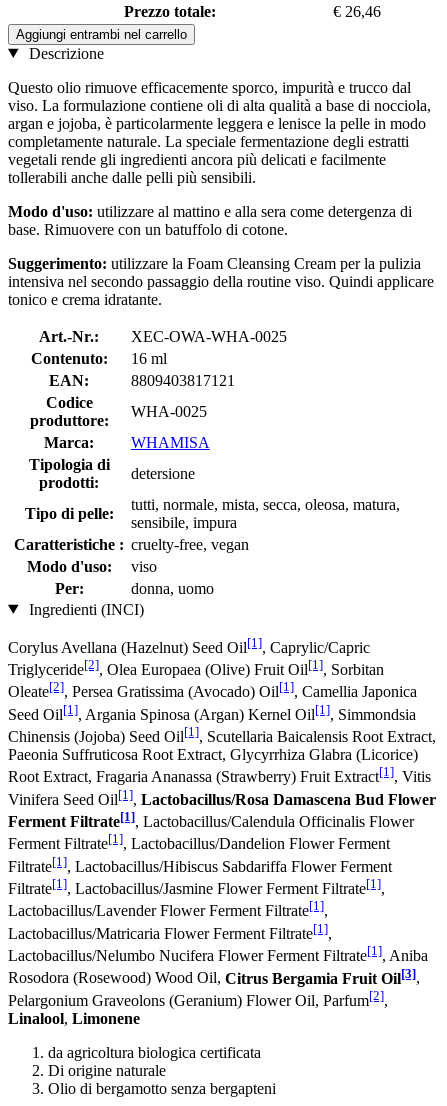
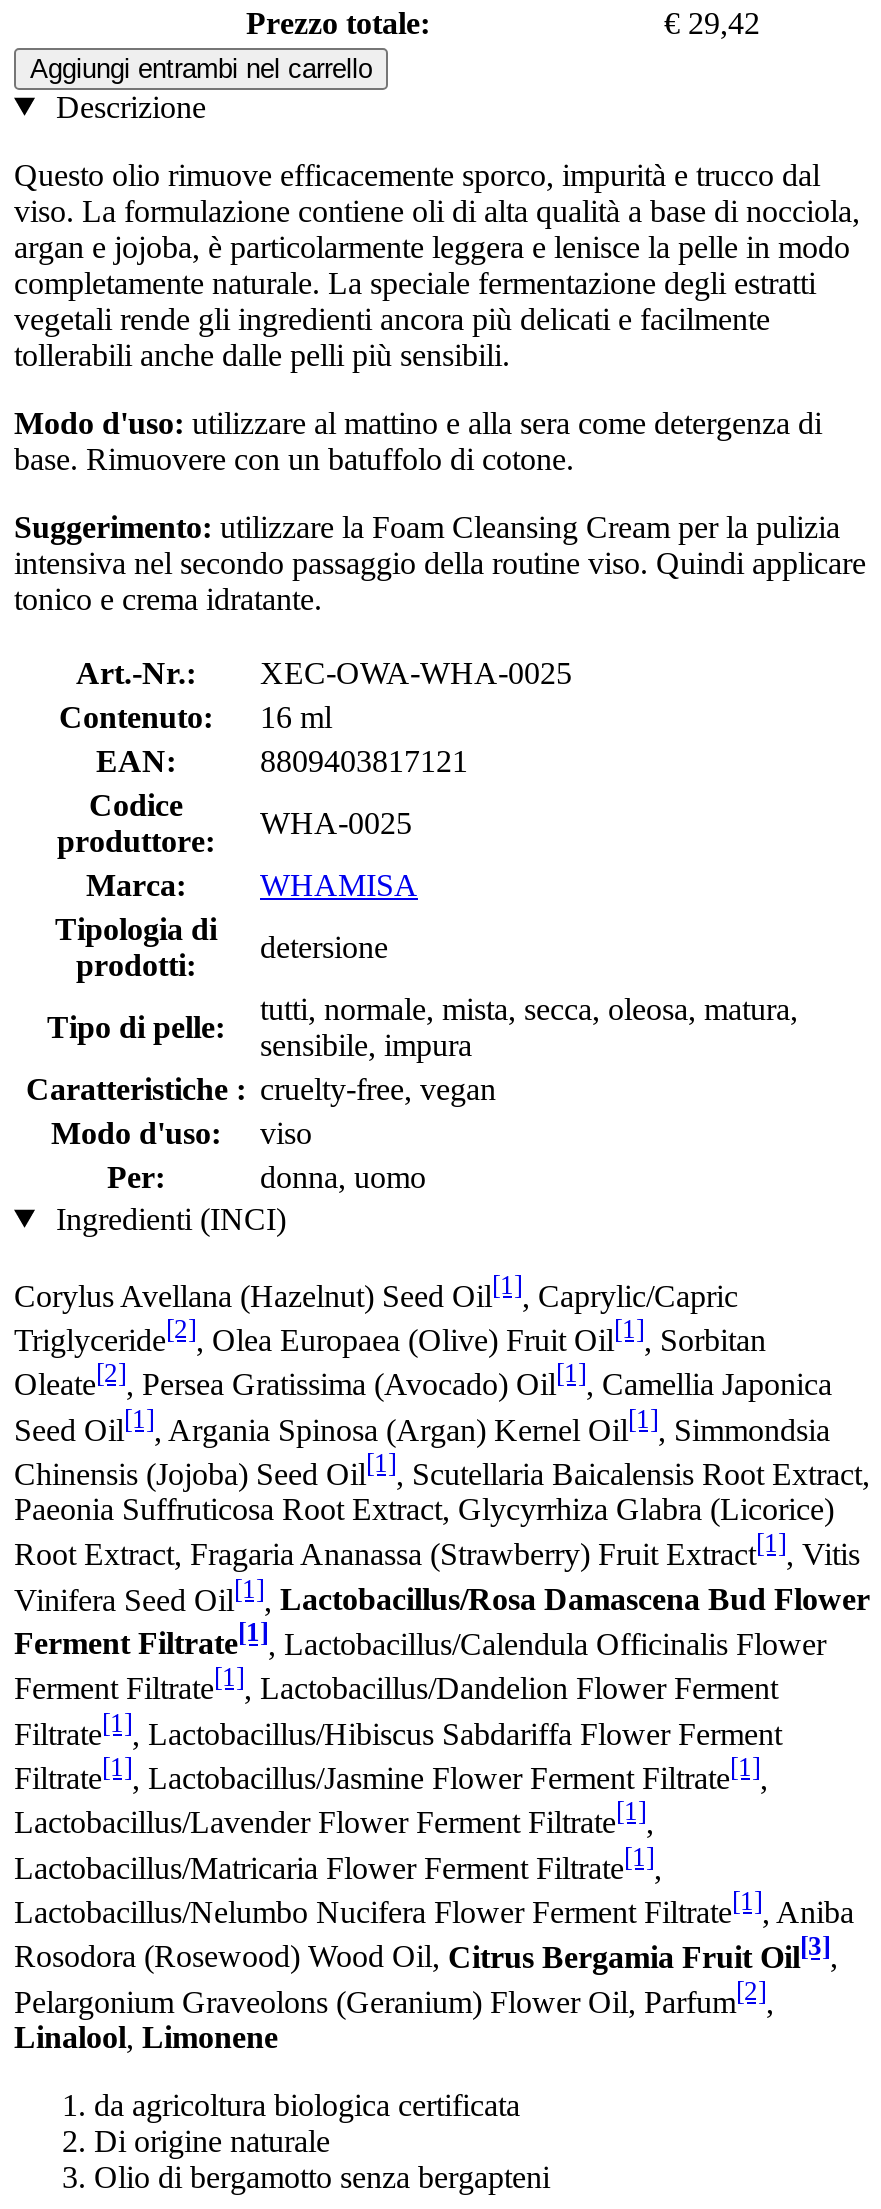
- € 26,46
+ € 29,42
